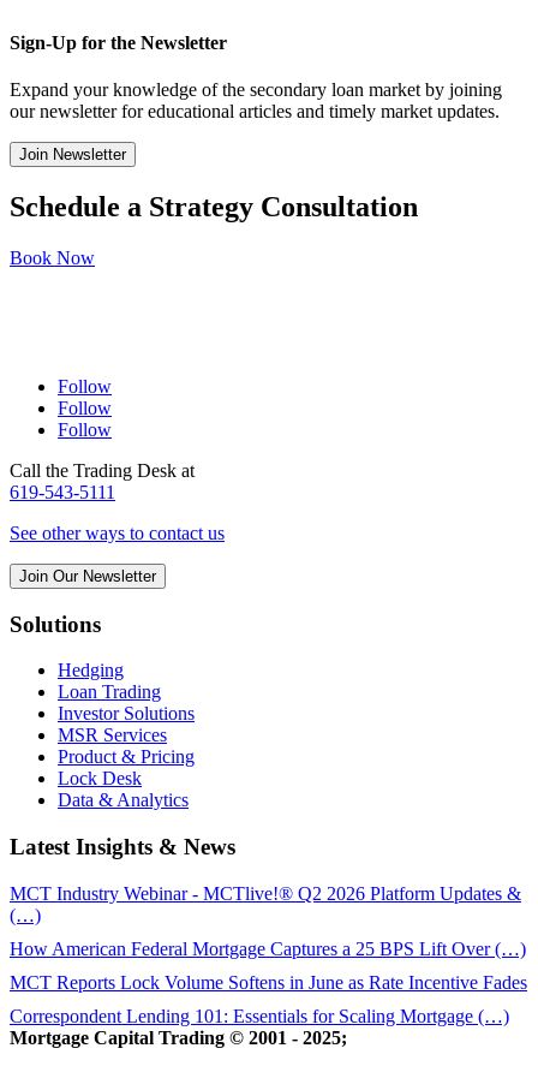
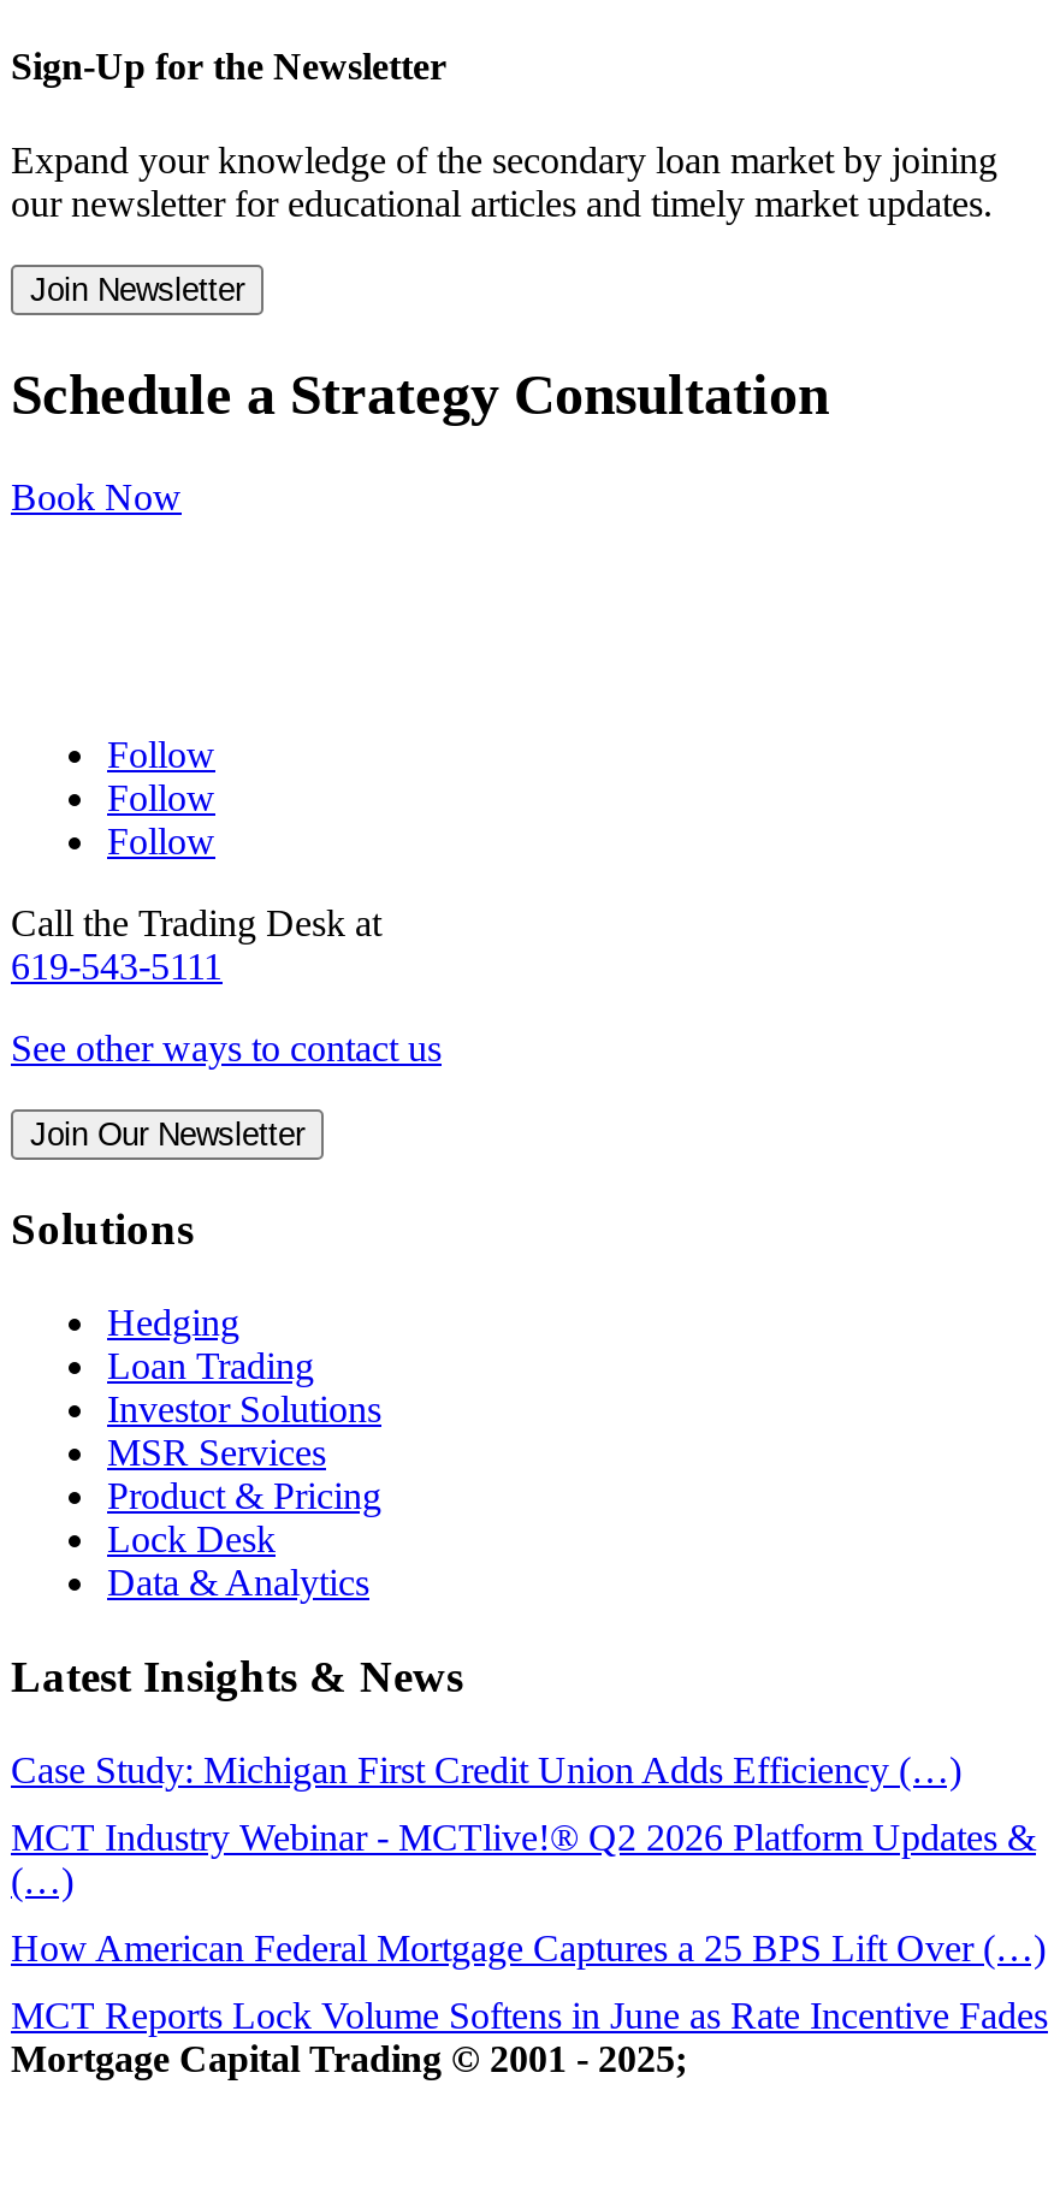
+ Case Study: Michigan First Credit Union Adds Efficiency (…)

moved down: MCT Industry Webinar - MCTlive!® Q2 2026 Platform Updates & | How American Federal Mortgage Captures a 25 BPS Lift Over (…) | MCT Reports Lock Volume Softens in June as Rate Incentive Fades

- Correspondent Lending 101: Essentials for Scaling Mortgage (…)
